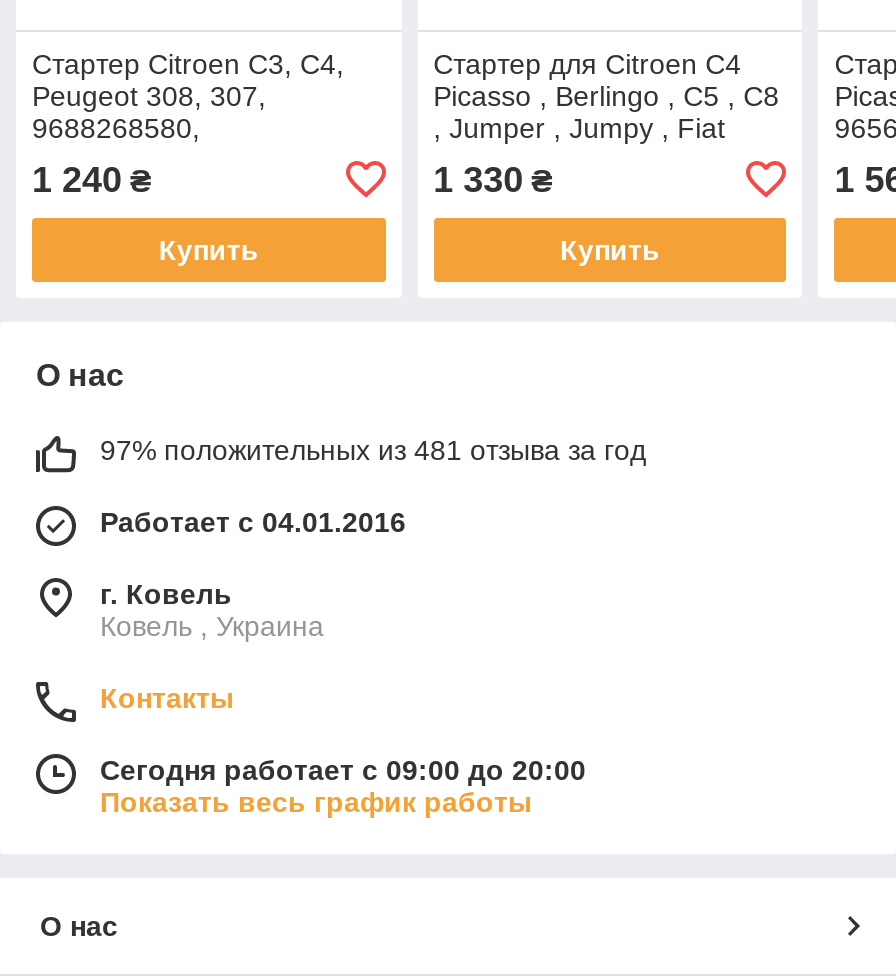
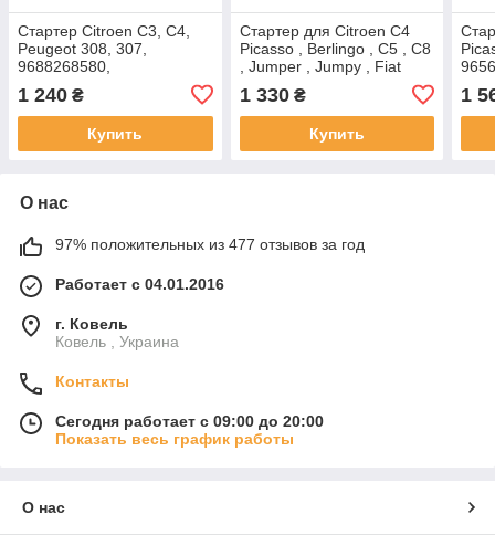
- 97% положительных из 481 отзыва за год
+ 97% положительных из 477 отзывов за год
